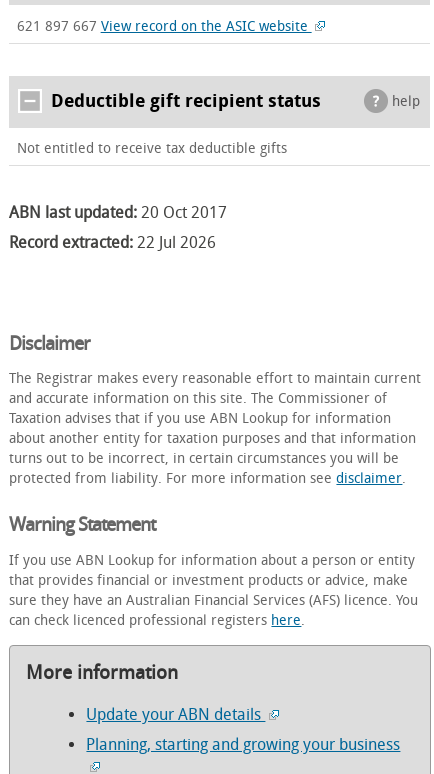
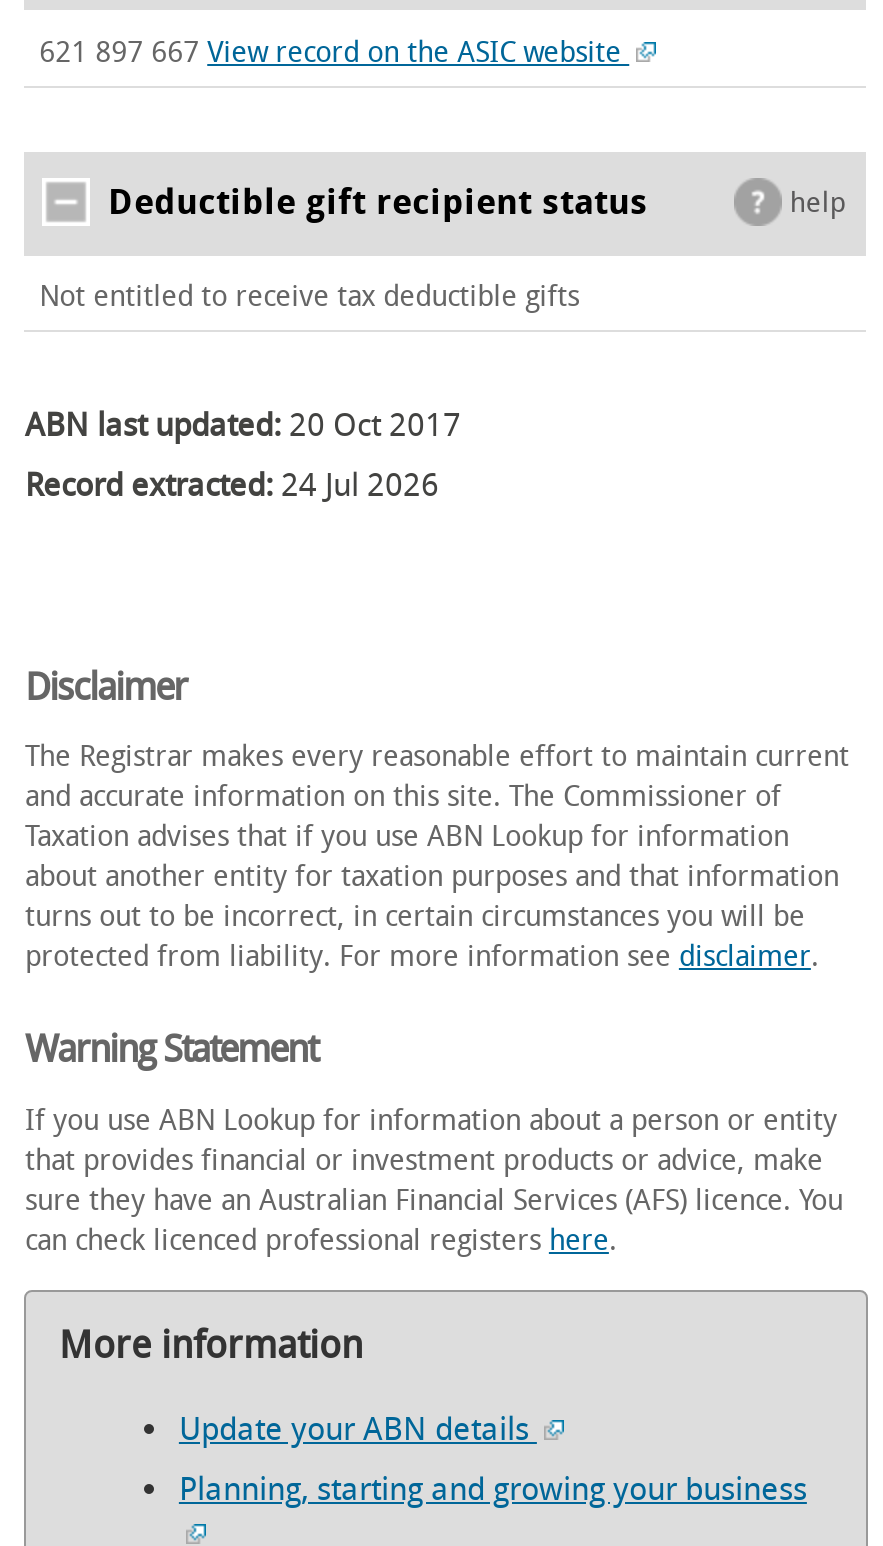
- Record extracted: 22 Jul 2026
+ Record extracted: 24 Jul 2026
